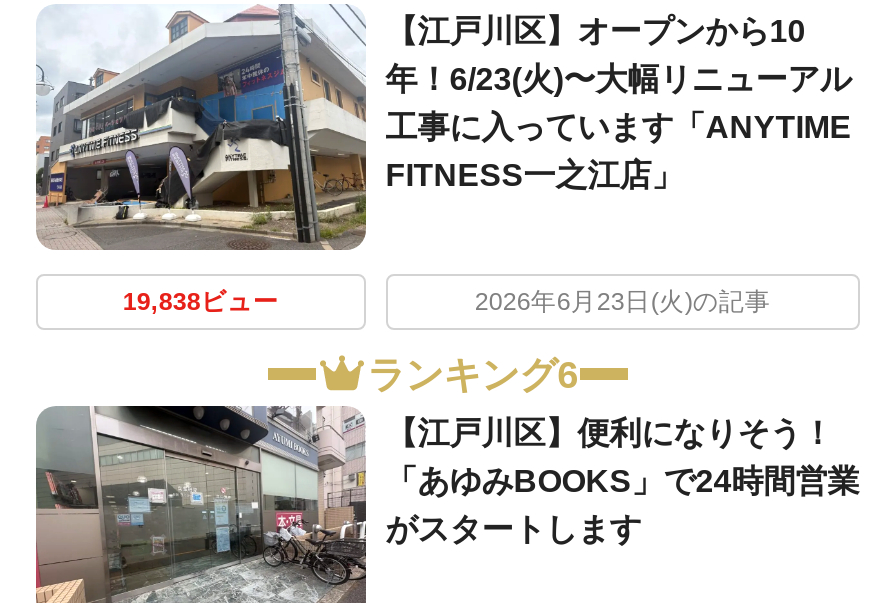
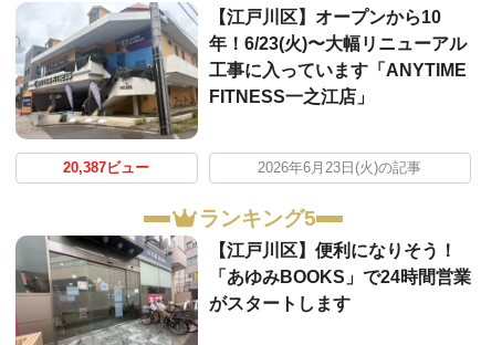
- 19,838ビュー
+ 20,387ビュー

- ランキング6
+ ランキング5
